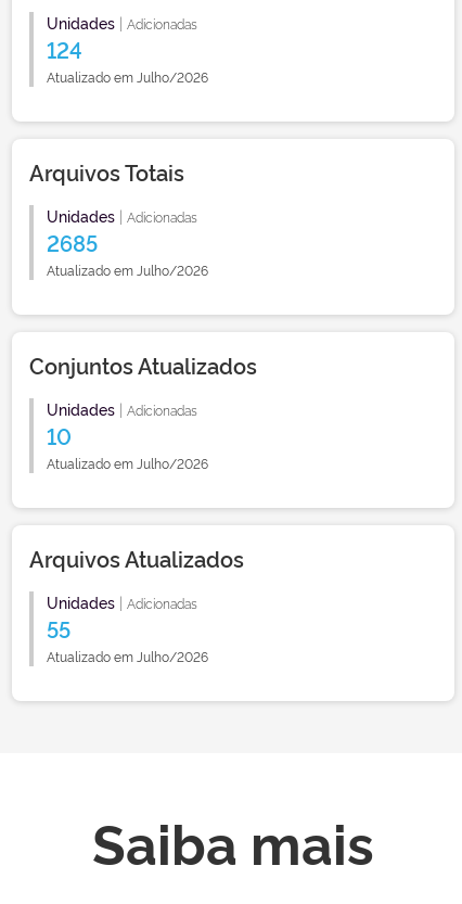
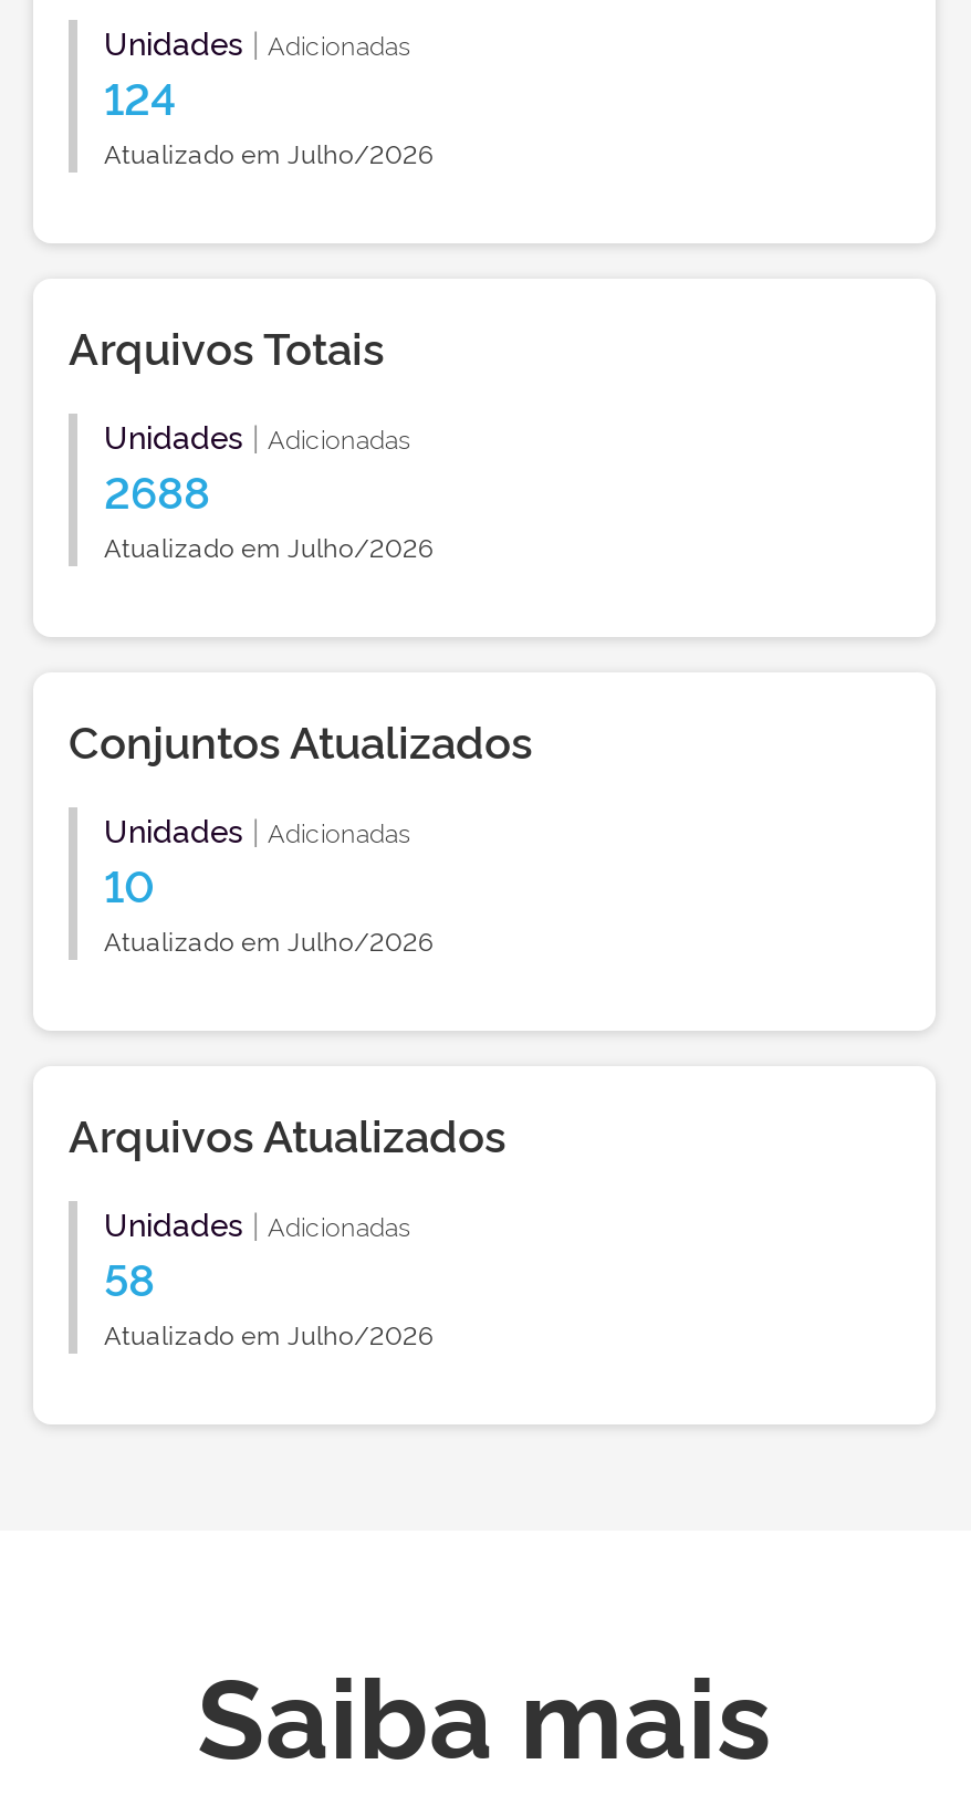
- 2685
+ 2688

- 55
+ 58
